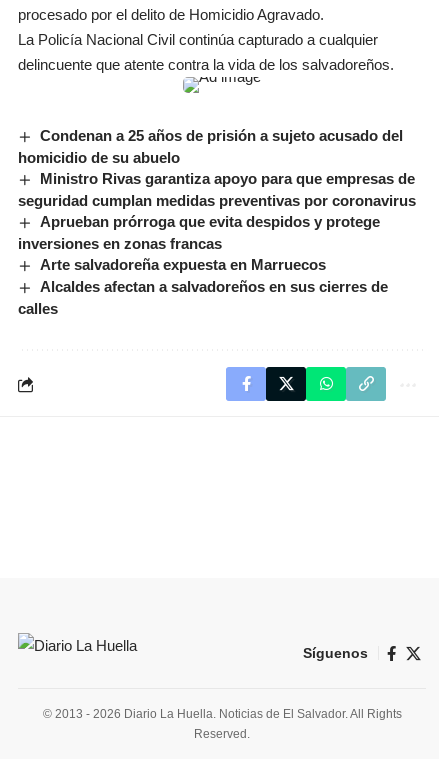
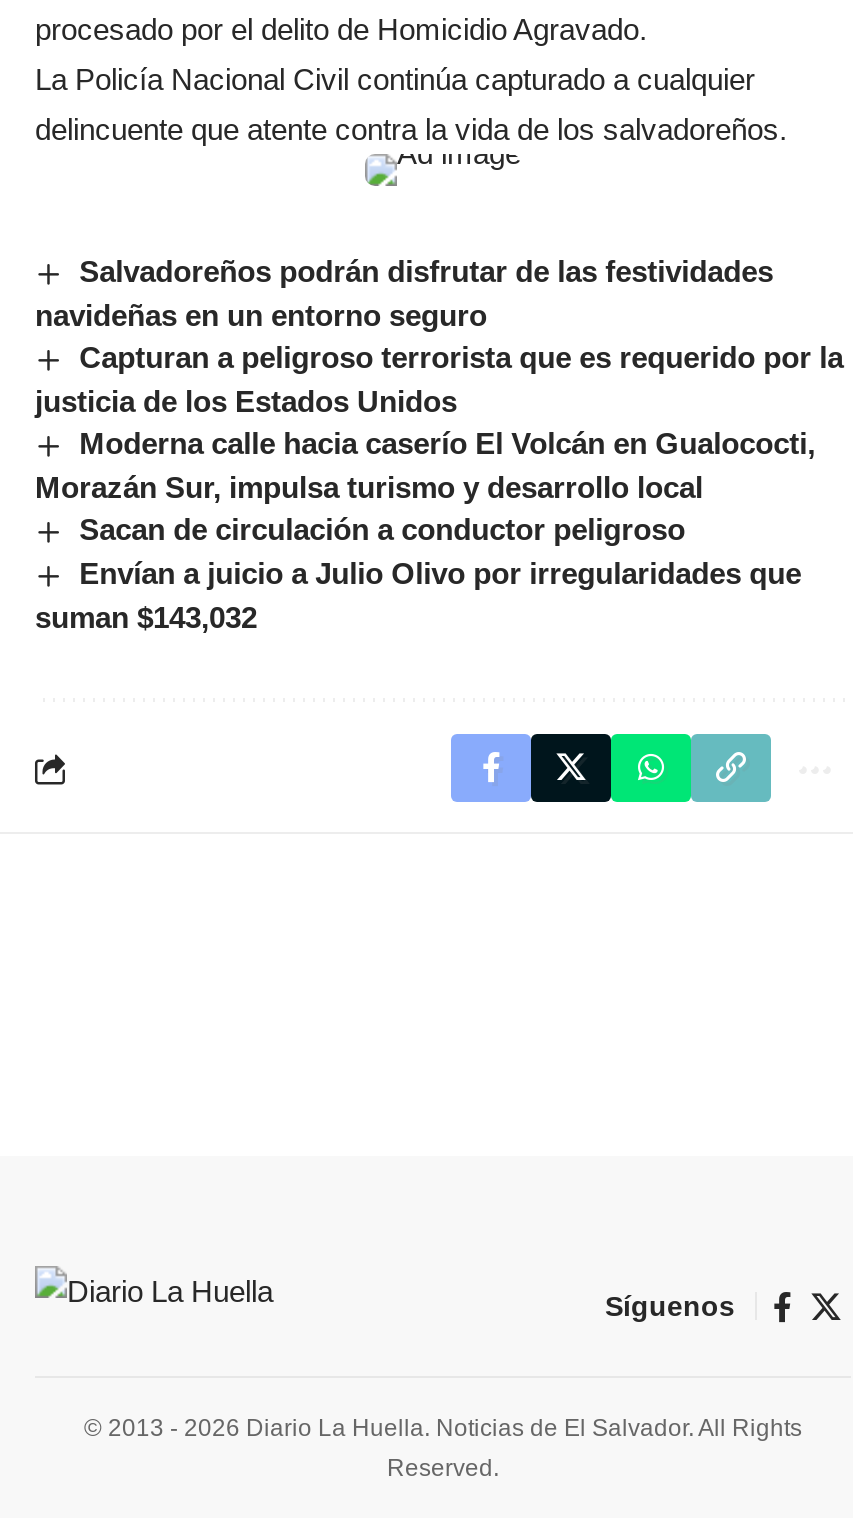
- Condenan a 25 años de prisión a sujeto acusado del
- homicidio de su abuelo
- Ministro Rivas garantiza apoyo para que empresas de
- seguridad cumplan medidas preventivas por coronavirus
- Aprueban prórroga que evita despidos y protege
- inversiones en zonas francas
- Arte salvadoreña expuesta en Marruecos
- Alcaldes afectan a salvadoreños en sus cierres de
- calles
+ Salvadoreños podrán disfrutar de las festividades
+ navideñas en un entorno seguro
+ Capturan a peligroso terrorista que es requerido por la
+ justicia de los Estados Unidos
+ Moderna calle hacia caserío El Volcán en Gualococti,
+ Morazán Sur, impulsa turismo y desarrollo local
+ Sacan de circulación a conductor peligroso
+ Envían a juicio a Julio Olivo por irregularidades que
+ suman $143,032
